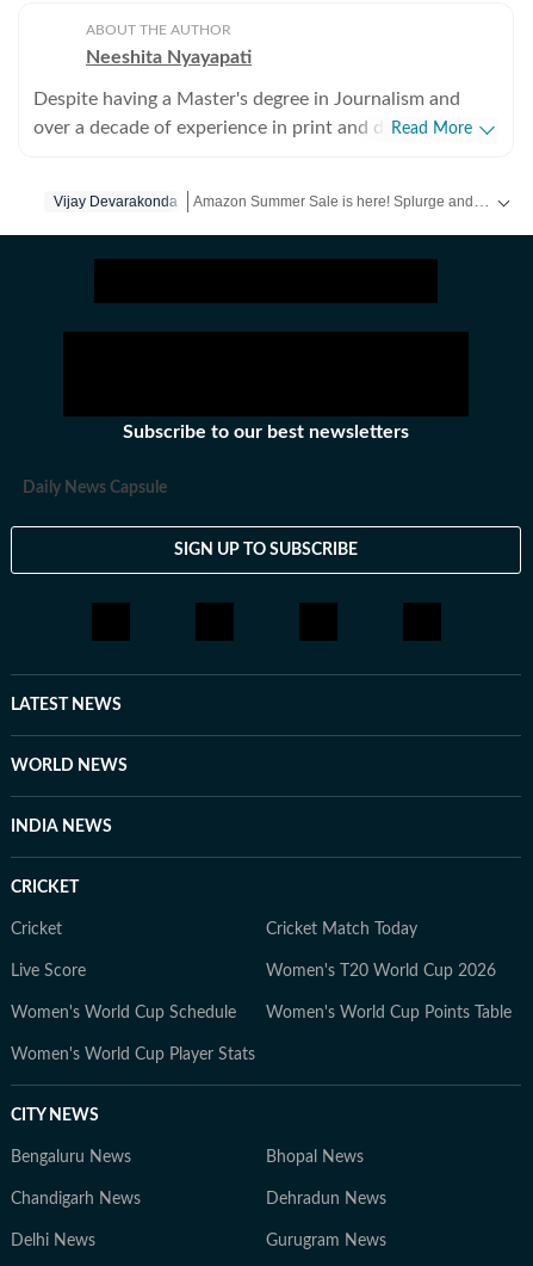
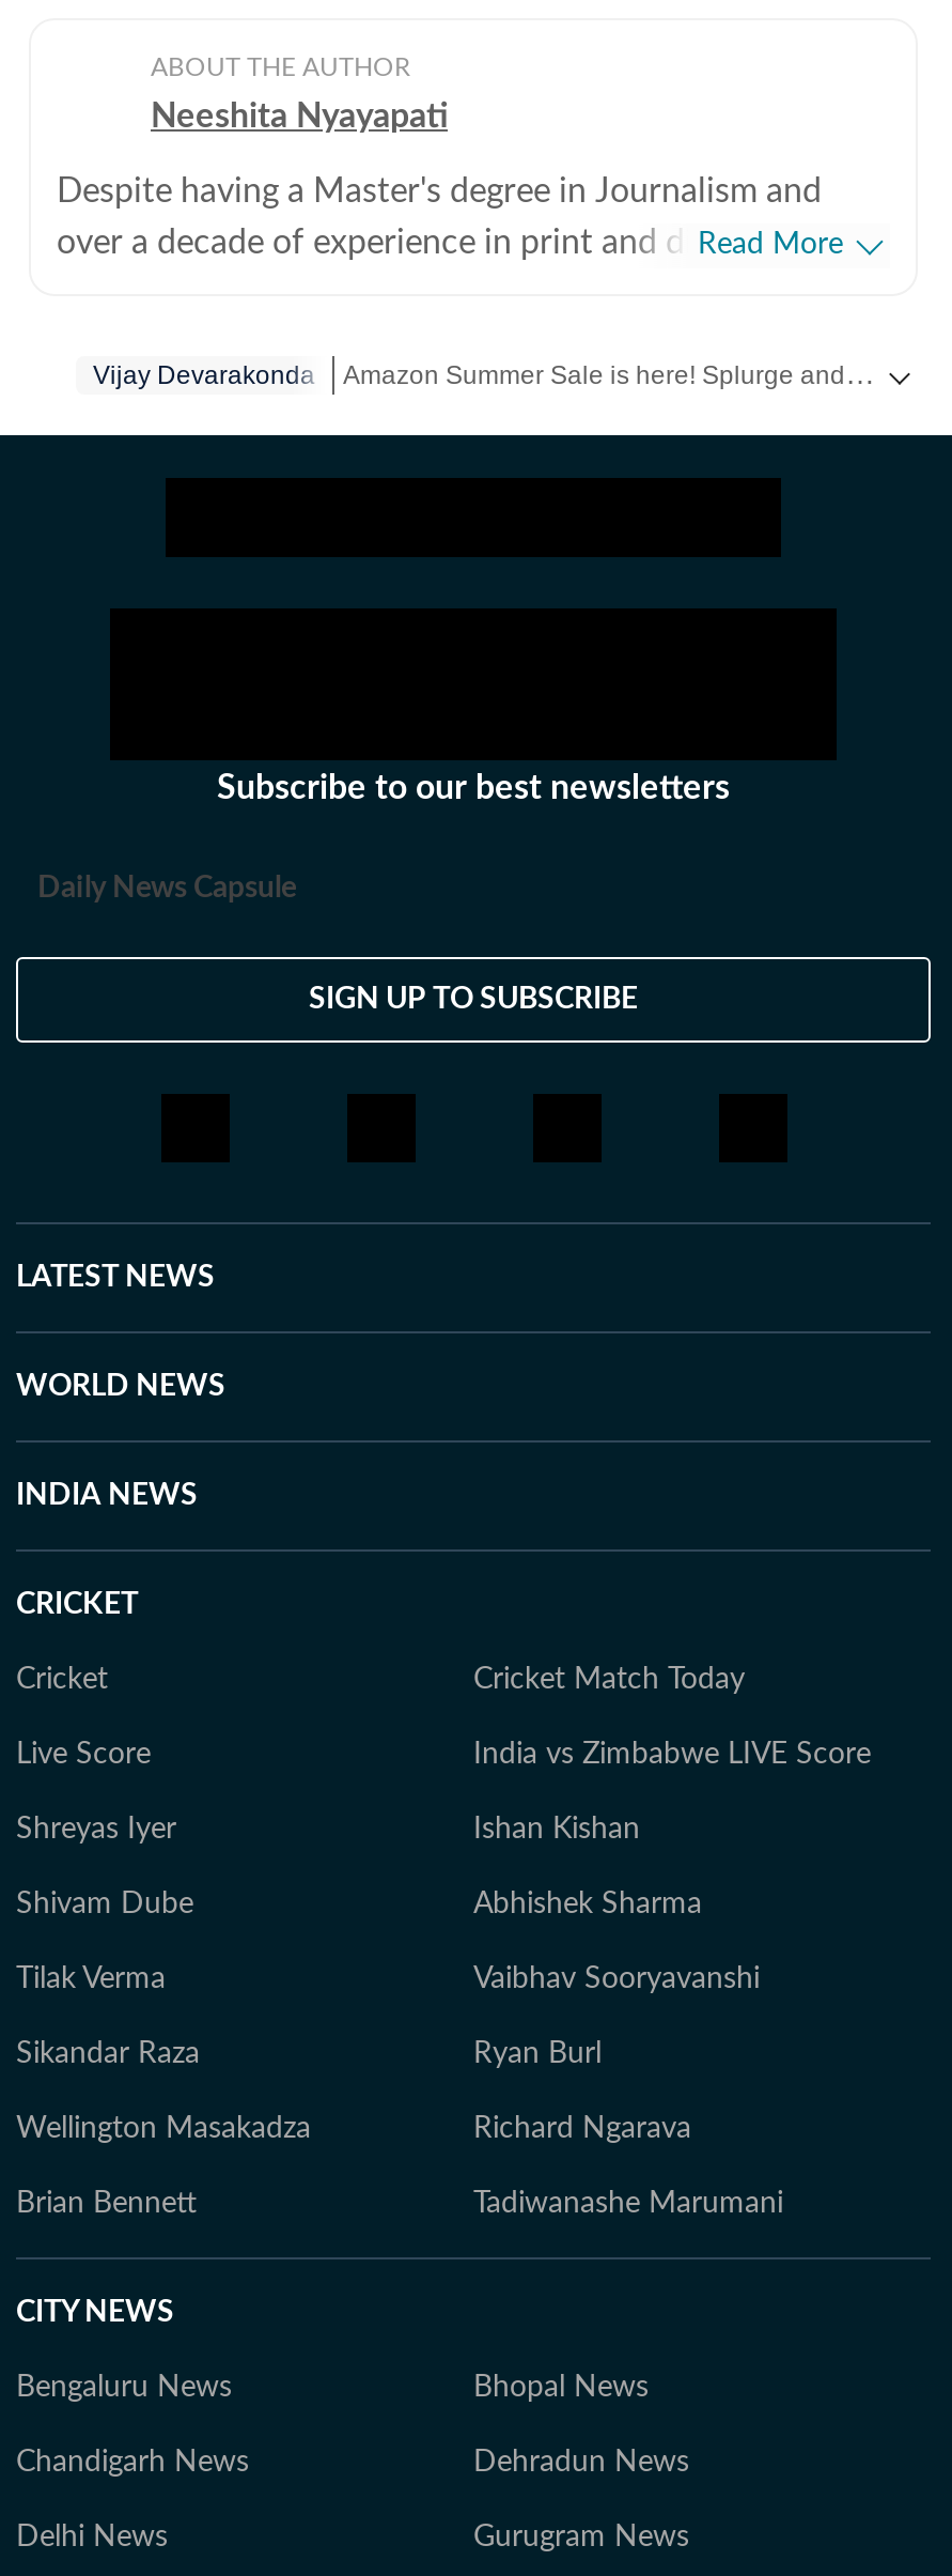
- Women's T20 World Cup 2026
- Women's World Cup Schedule
- Women's World Cup Points Table
- Women's World Cup Player Stats
+ India vs Zimbabwe LIVE Score
+ Shreyas Iyer
+ Ishan Kishan
+ Shivam Dube
+ Abhishek Sharma
+ Tilak Verma
+ Vaibhav Sooryavanshi
+ Sikandar Raza
+ Ryan Burl
+ Wellington Masakadza
+ Richard Ngarava
+ Brian Bennett
+ Tadiwanashe Marumani
